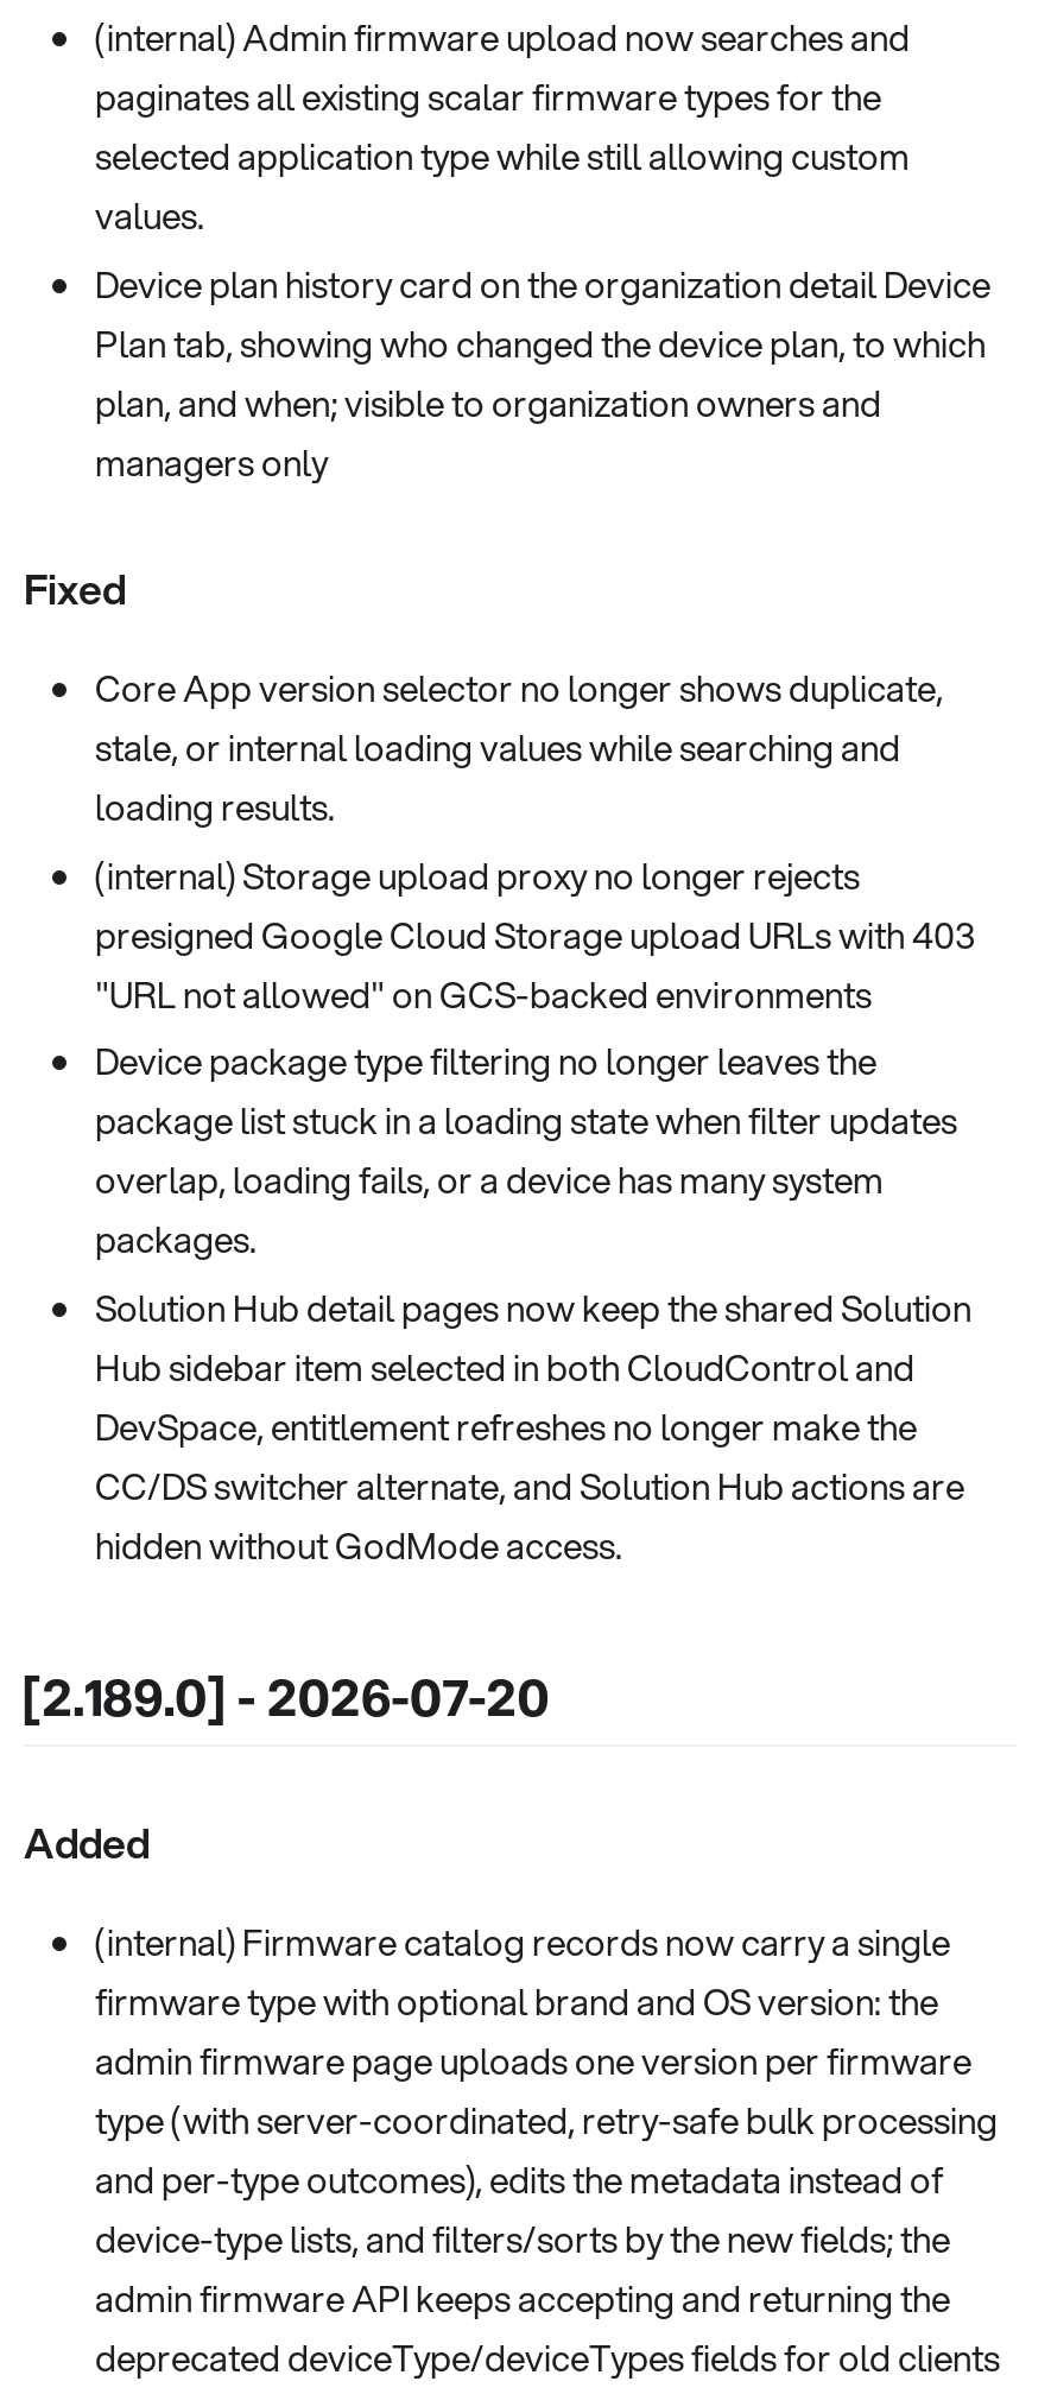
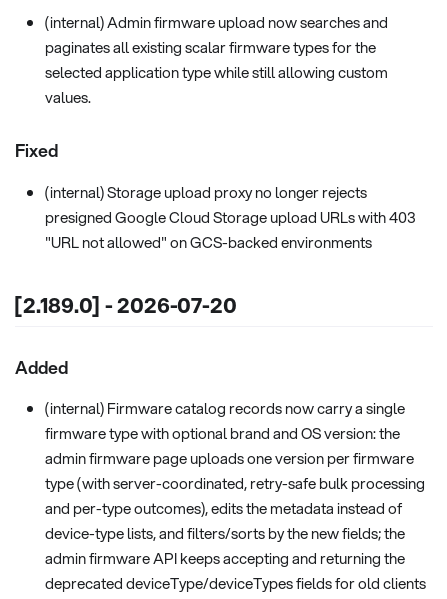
- Device plan history card on the organization detail Device
- Plan tab, showing who changed the device plan, to which
- plan, and when; visible to organization owners and
- managers only

- Core App version selector no longer shows duplicate,
- stale, or internal loading values while searching and
- loading results.

- Device package type filtering no longer leaves the
- package list stuck in a loading state when filter updates
- overlap, loading fails, or a device has many system
- packages.
- Solution Hub detail pages now keep the shared Solution
- Hub sidebar item selected in both CloudControl and
- DevSpace, entitlement refreshes no longer make the
- CC/DS switcher alternate, and Solution Hub actions are
- hidden without GodMode access.
